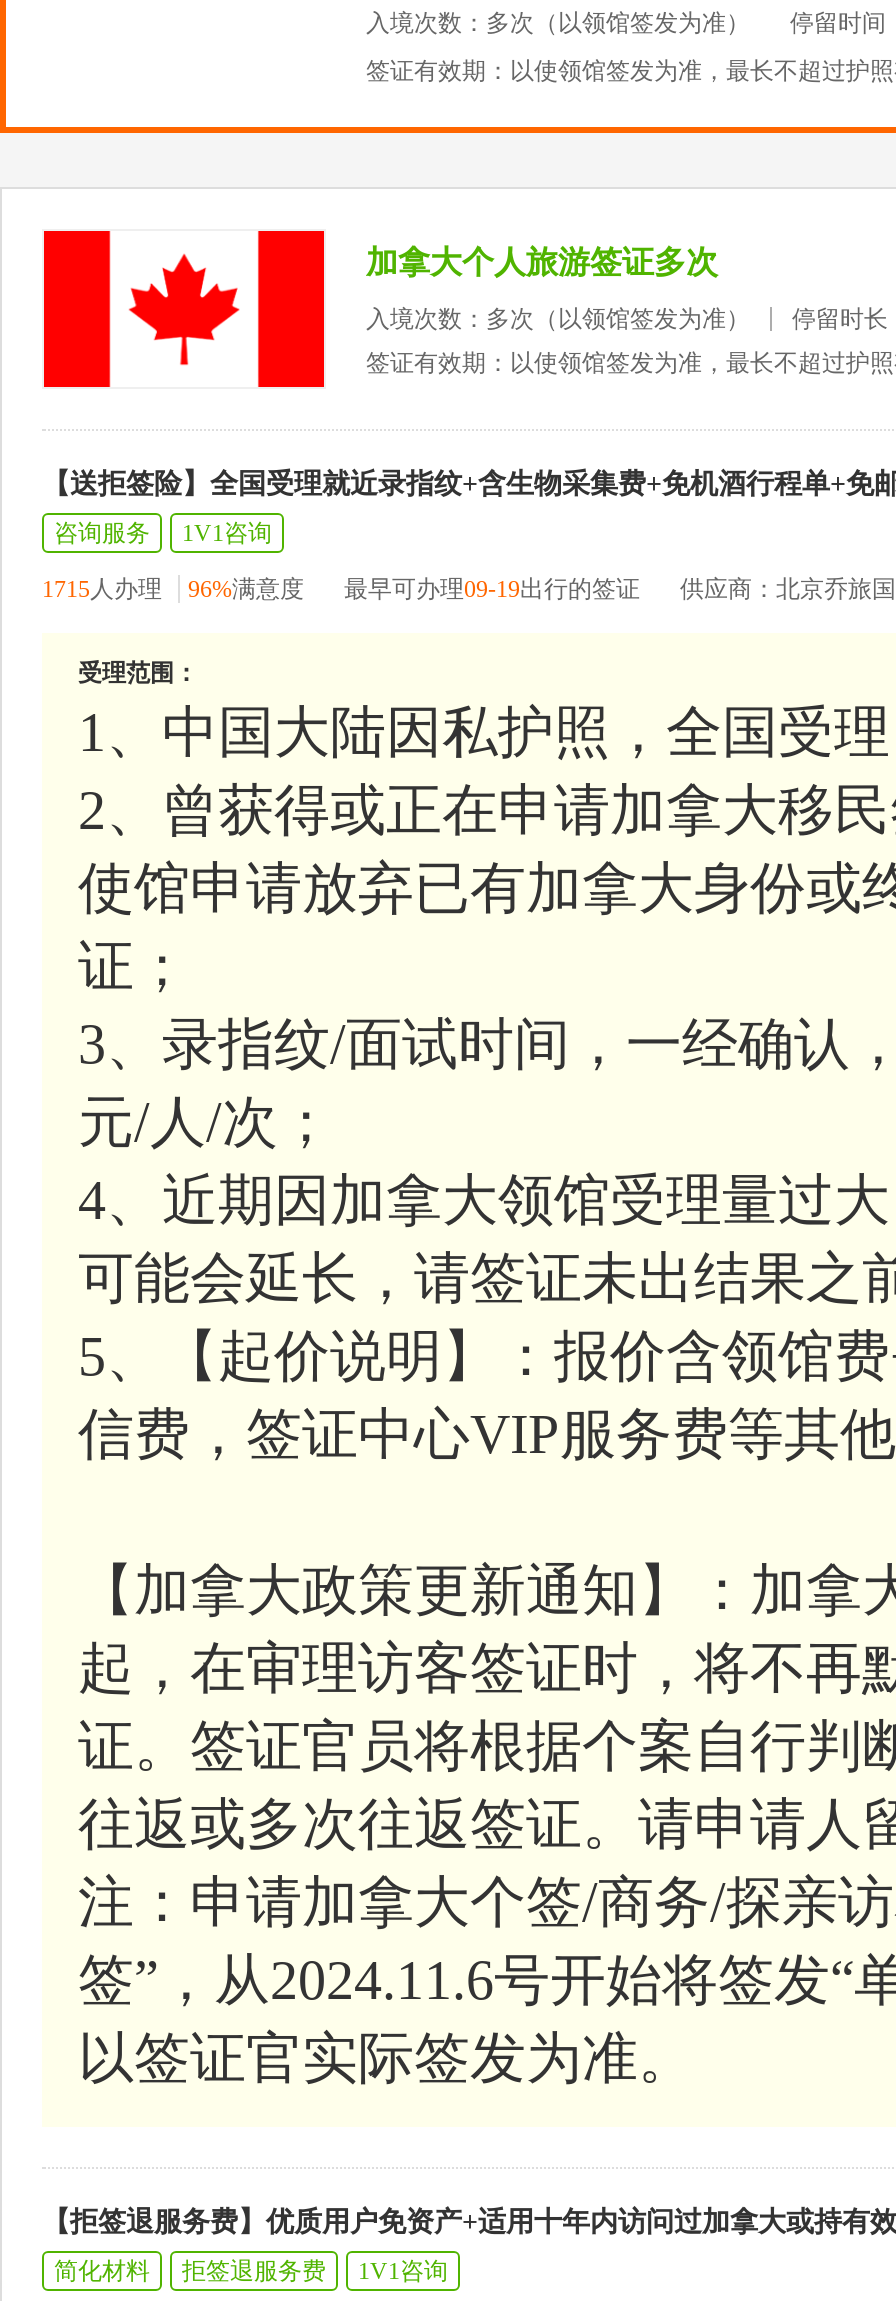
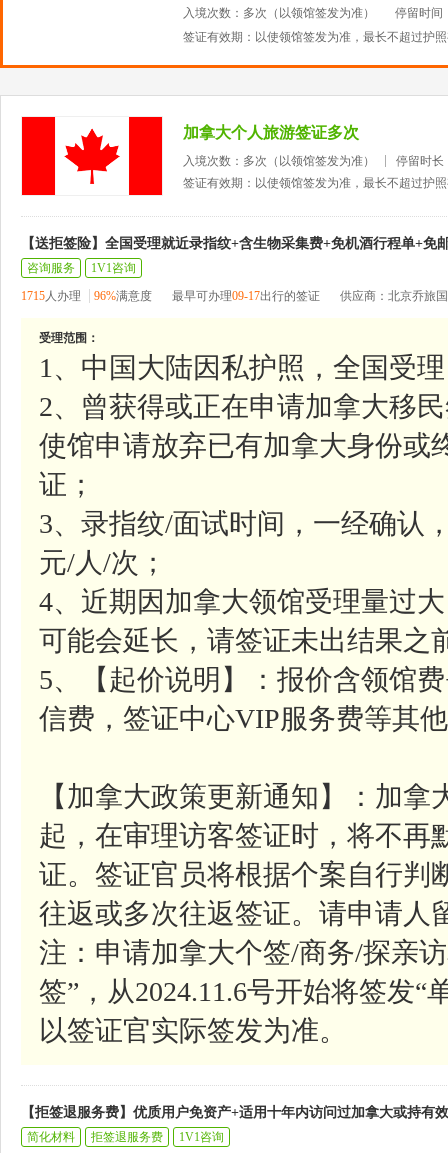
- 最早可办理09-19出行的签证
+ 最早可办理09-17出行的签证
